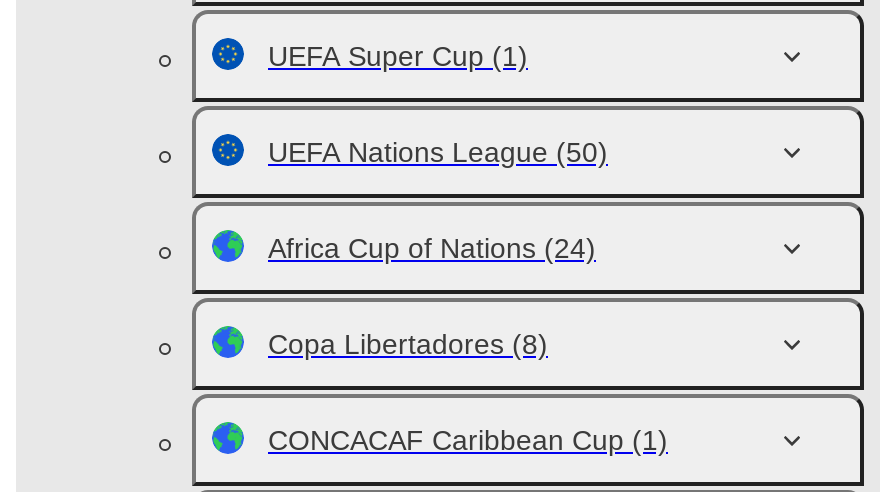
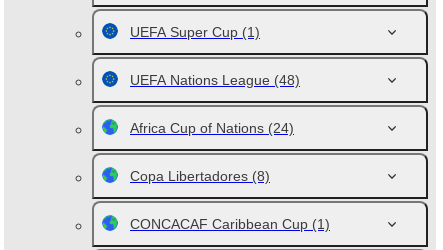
- UEFA Nations League (50)
+ UEFA Nations League (48)
